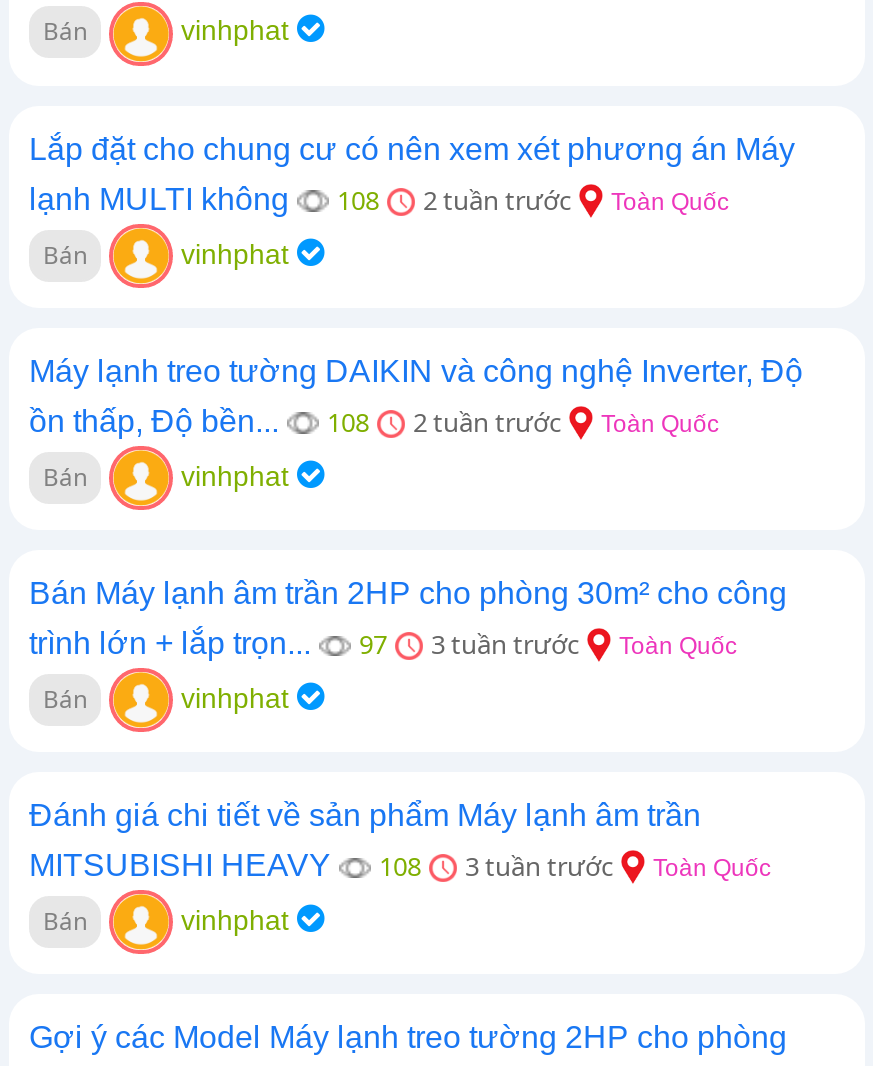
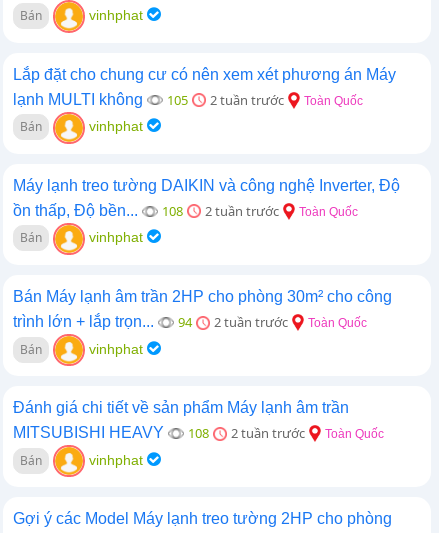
- lạnh MULTI không 108 2 tuần trước Toàn Quốc
+ lạnh MULTI không 105 2 tuần trước Toàn Quốc

- 97
+ 94

- 3 tuần trước
+ 2 tuần trước

- MITSUBISHI HEAVY 108 3 tuần trước Toàn Quốc
+ MITSUBISHI HEAVY 108 2 tuần trước Toàn Quốc
